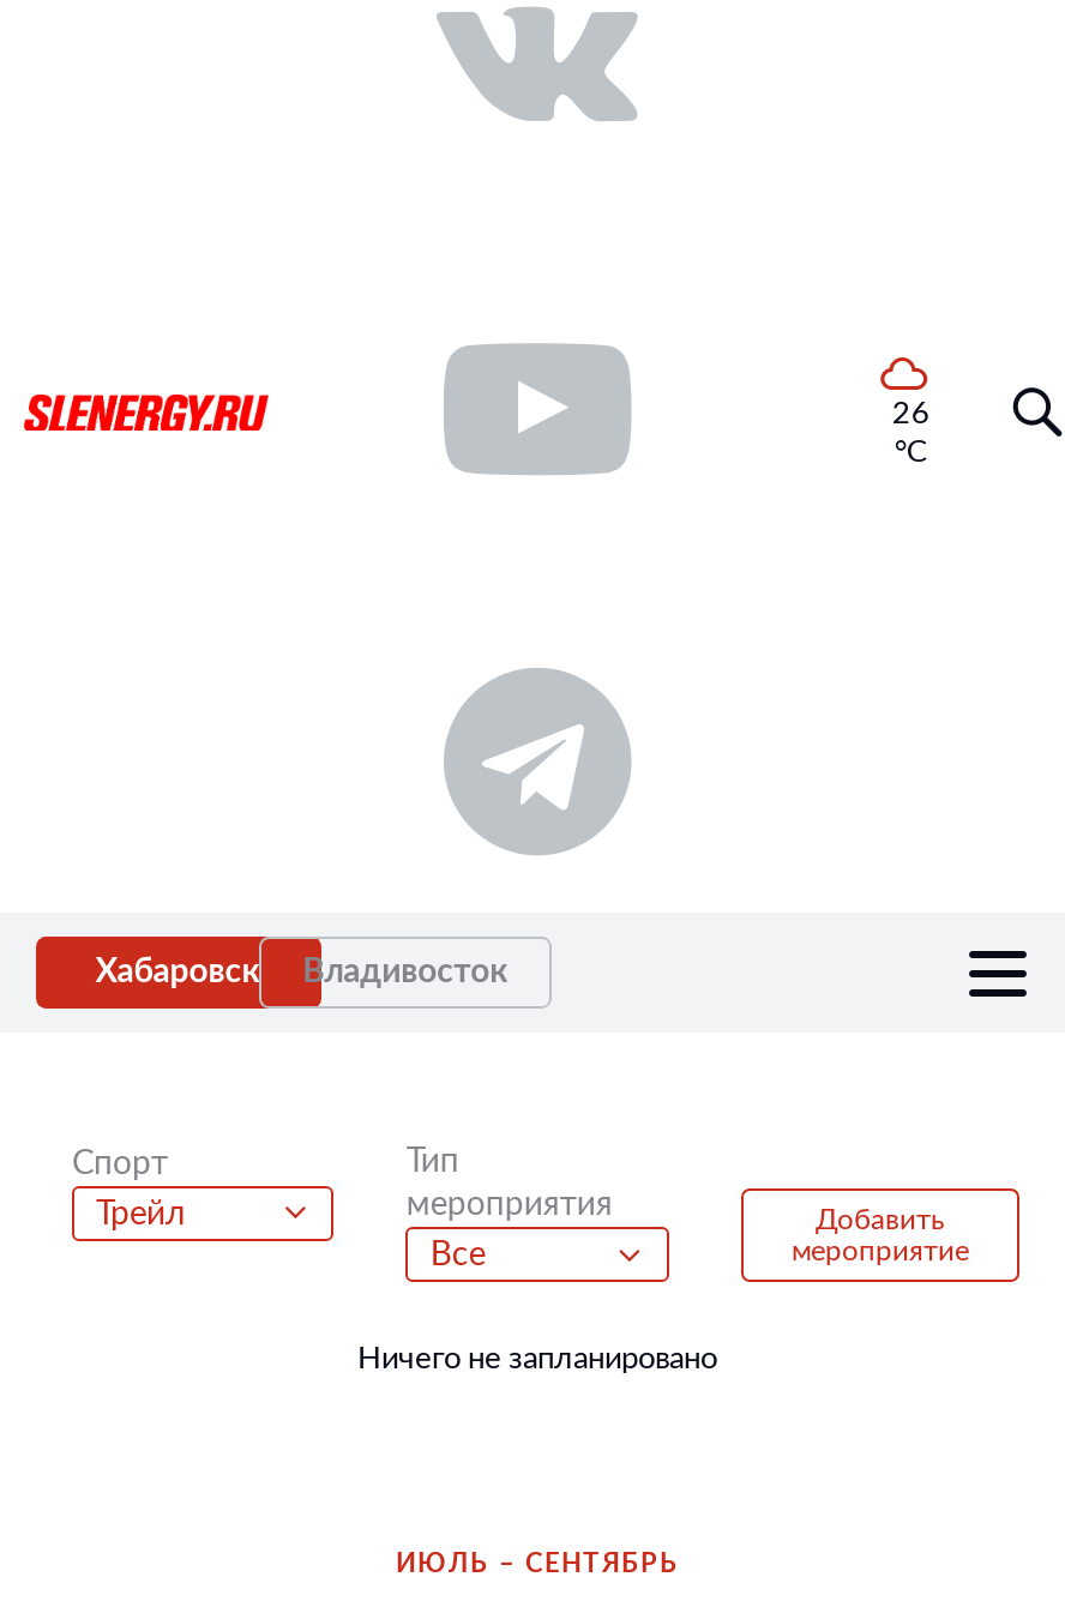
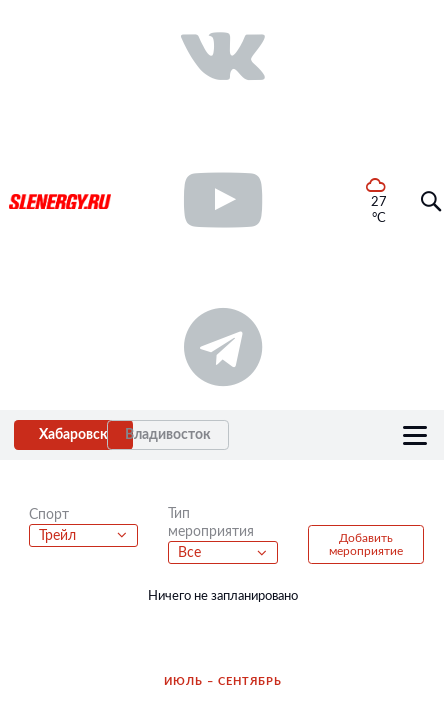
- 26
+ 27
